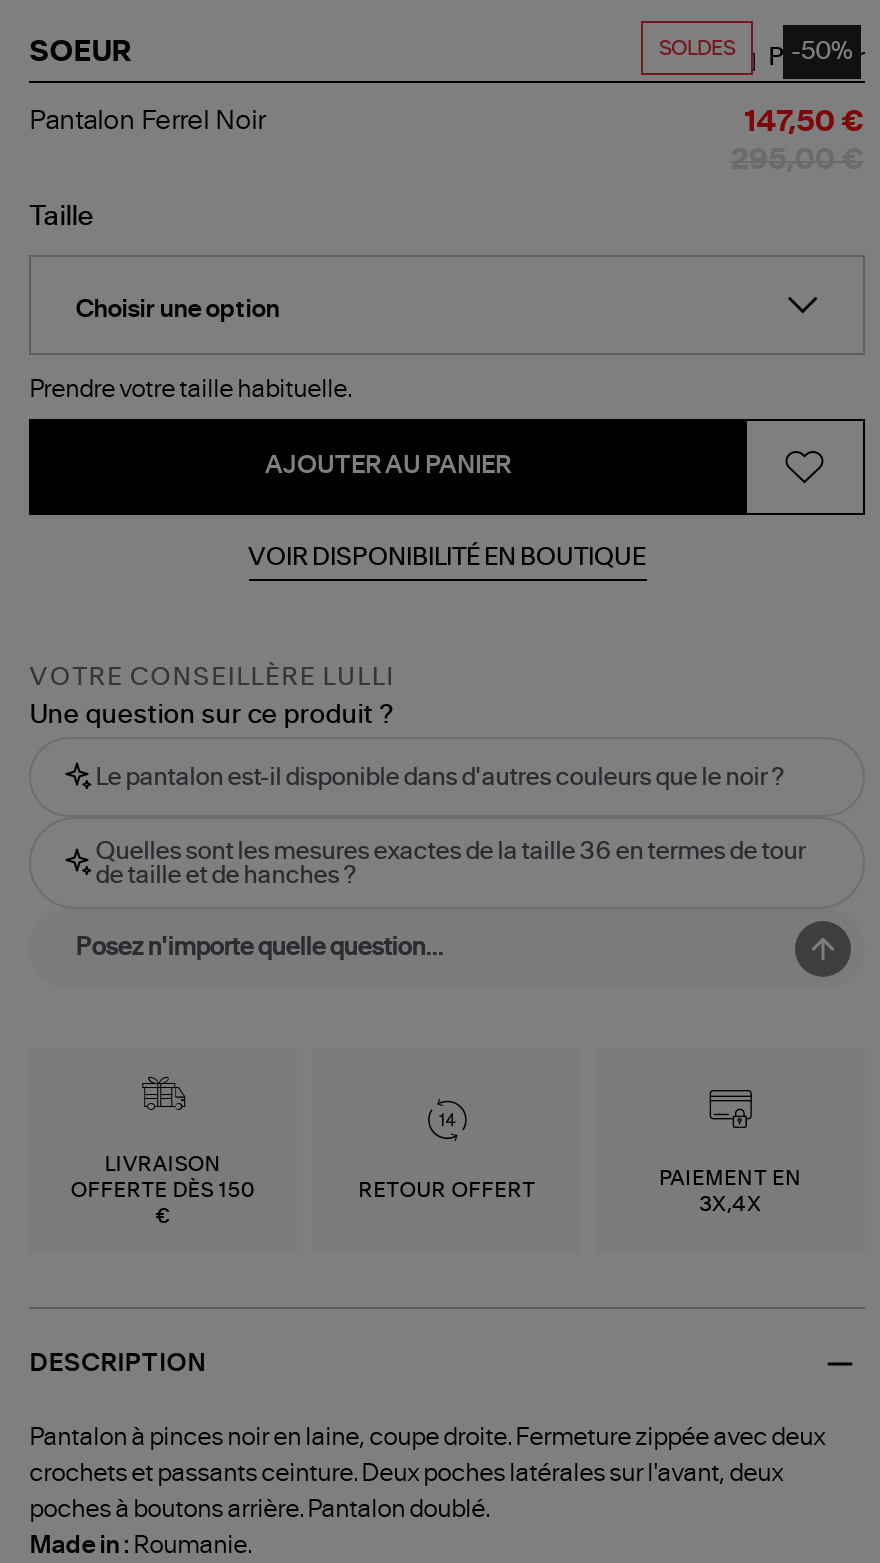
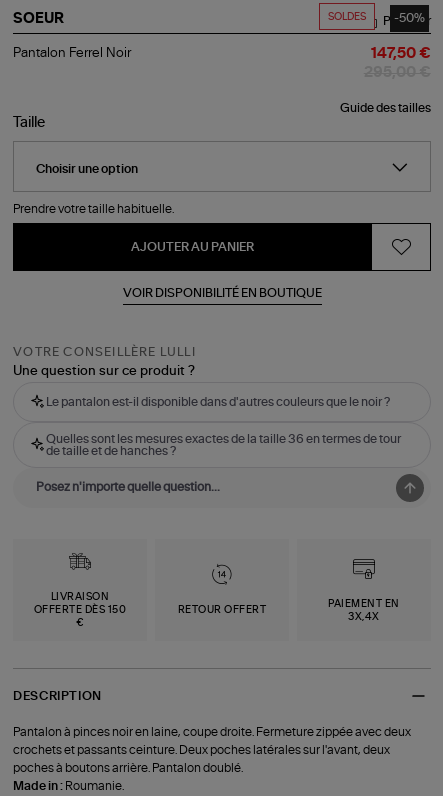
+ Guide des tailles
